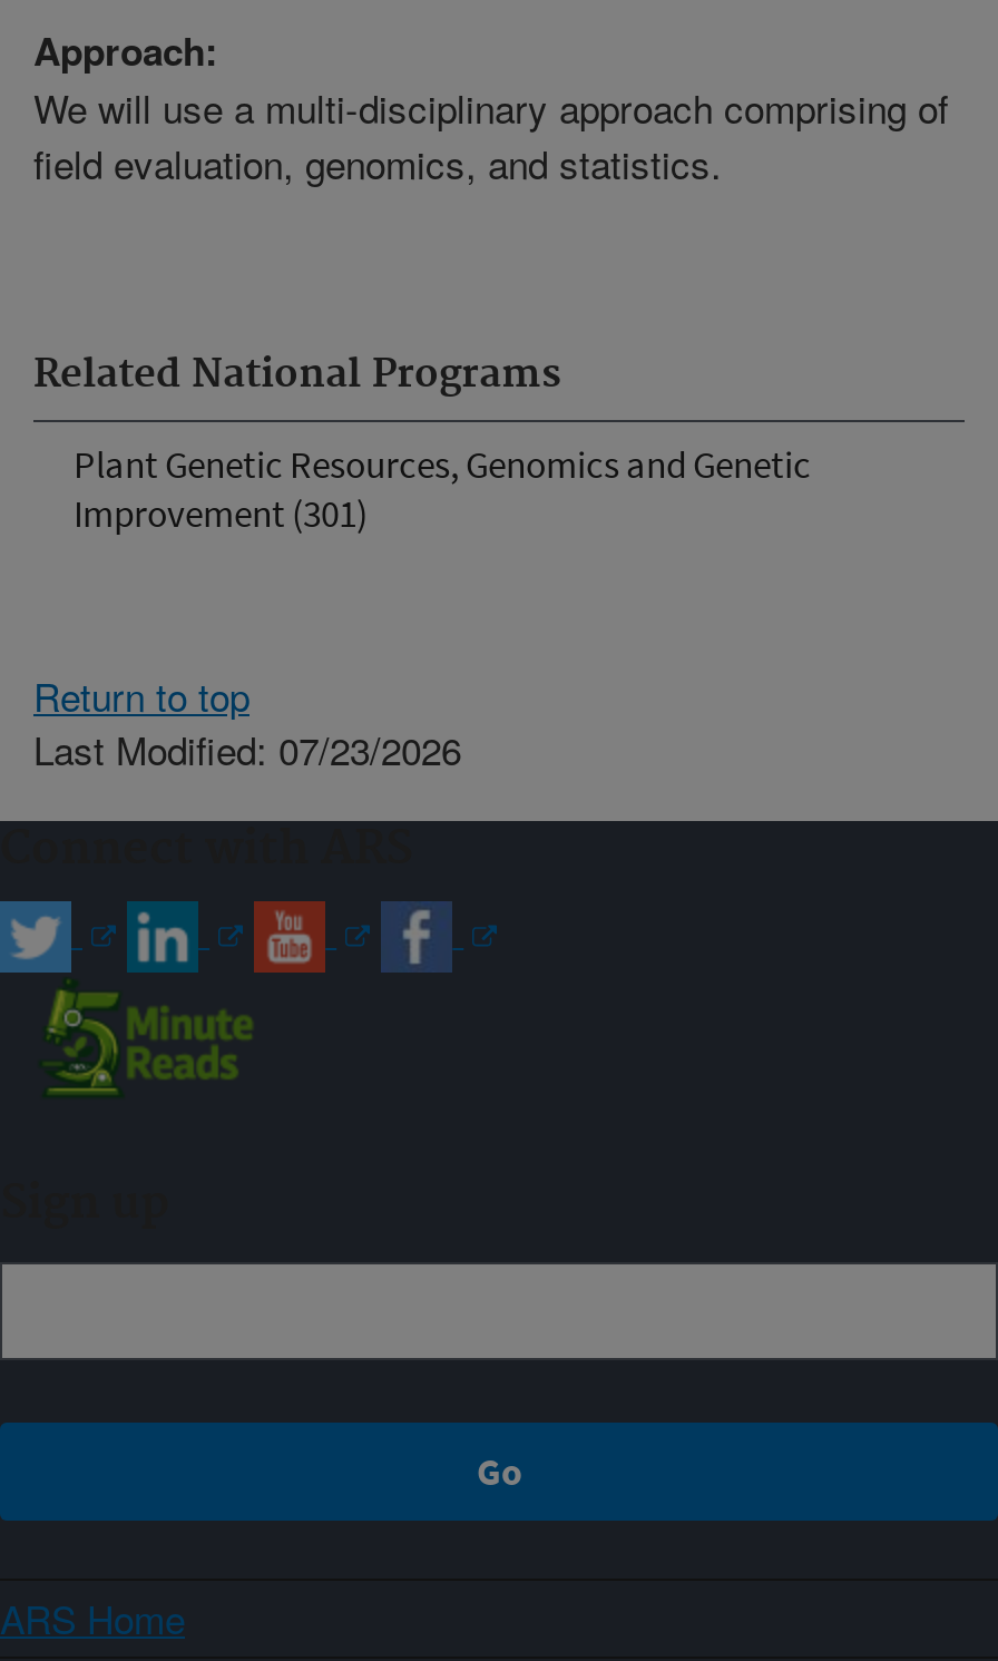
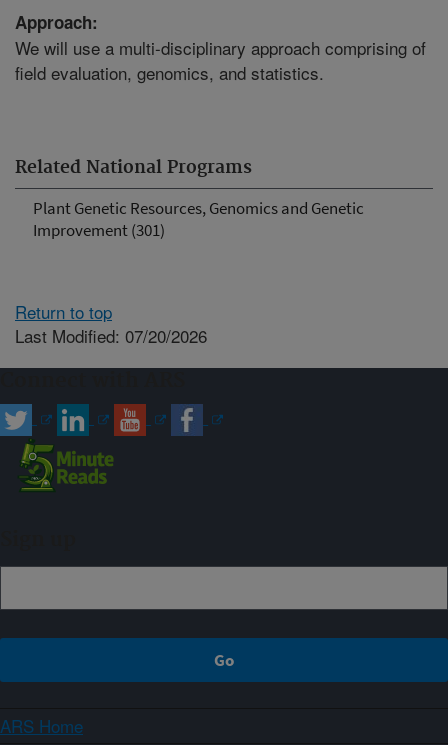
- Last Modified: 07/23/2026
+ Last Modified: 07/20/2026
